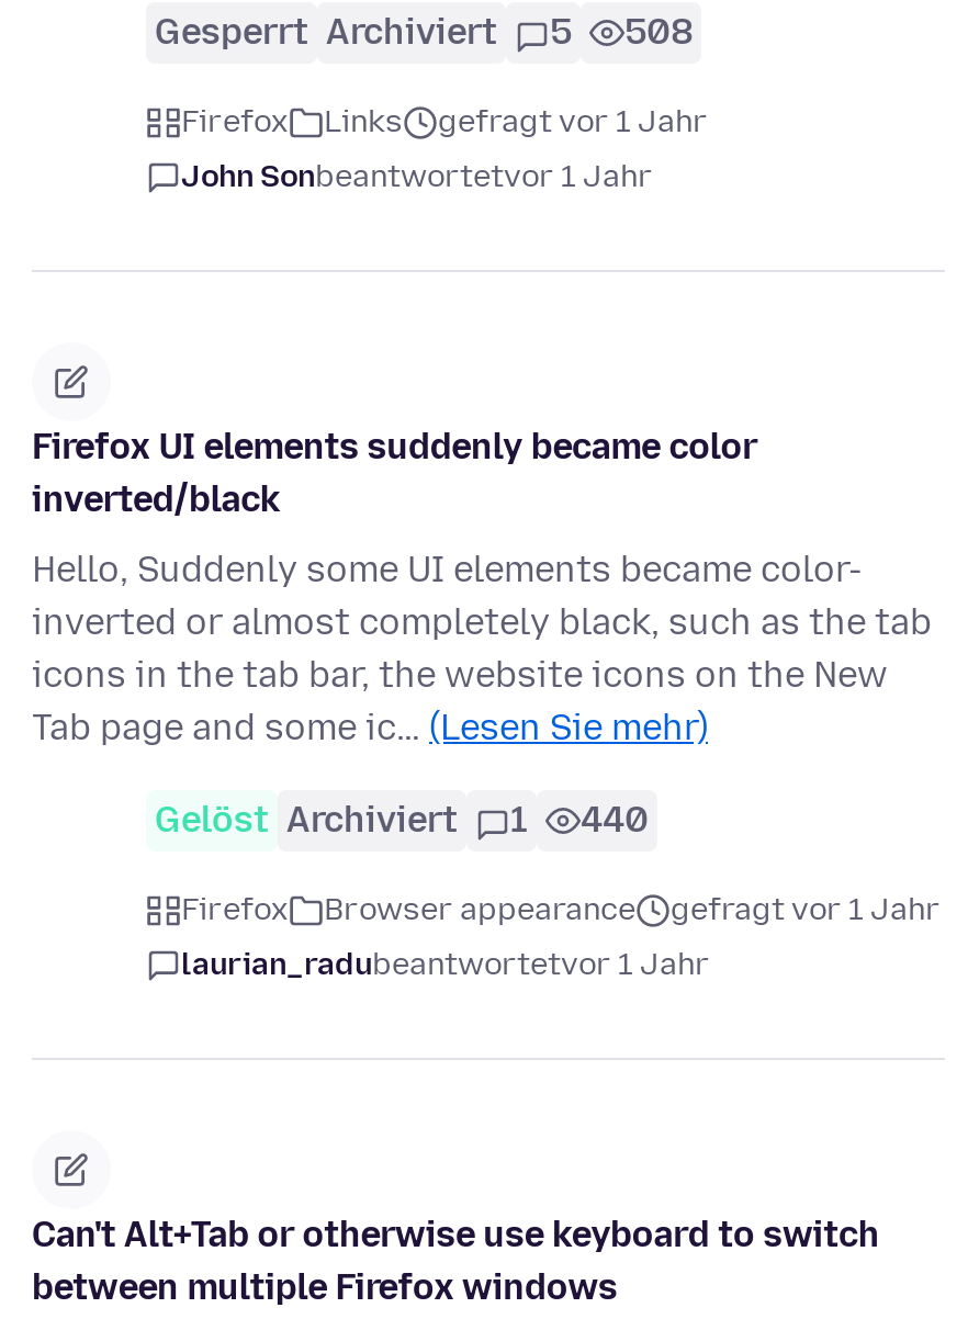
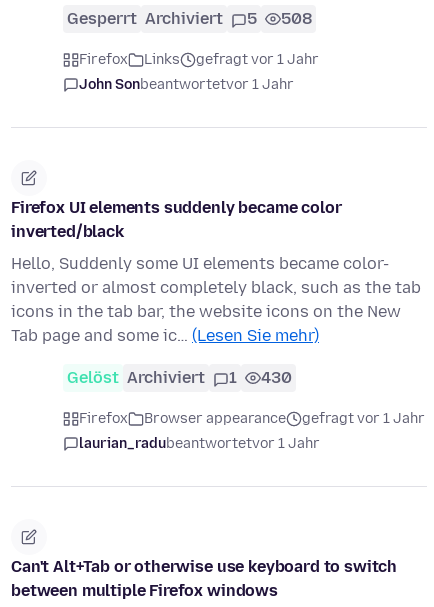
- Gelöst Archiviert 1 440
+ Gelöst Archiviert 1 430
